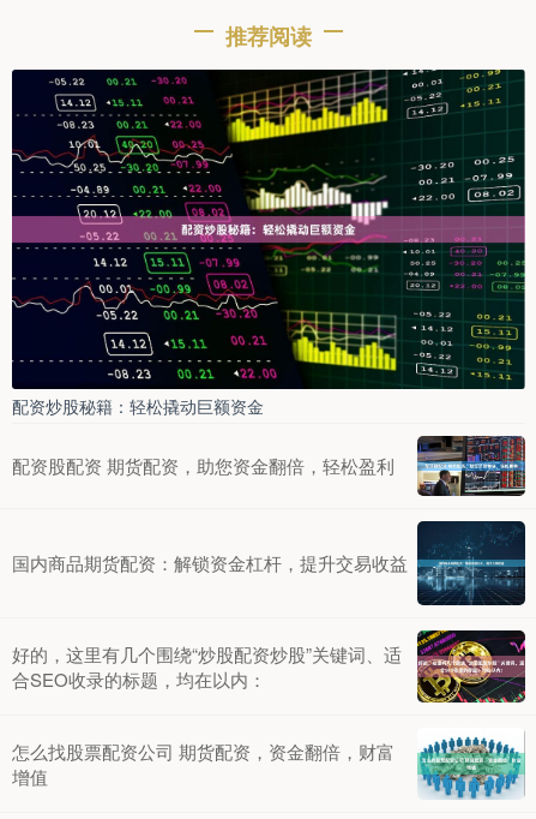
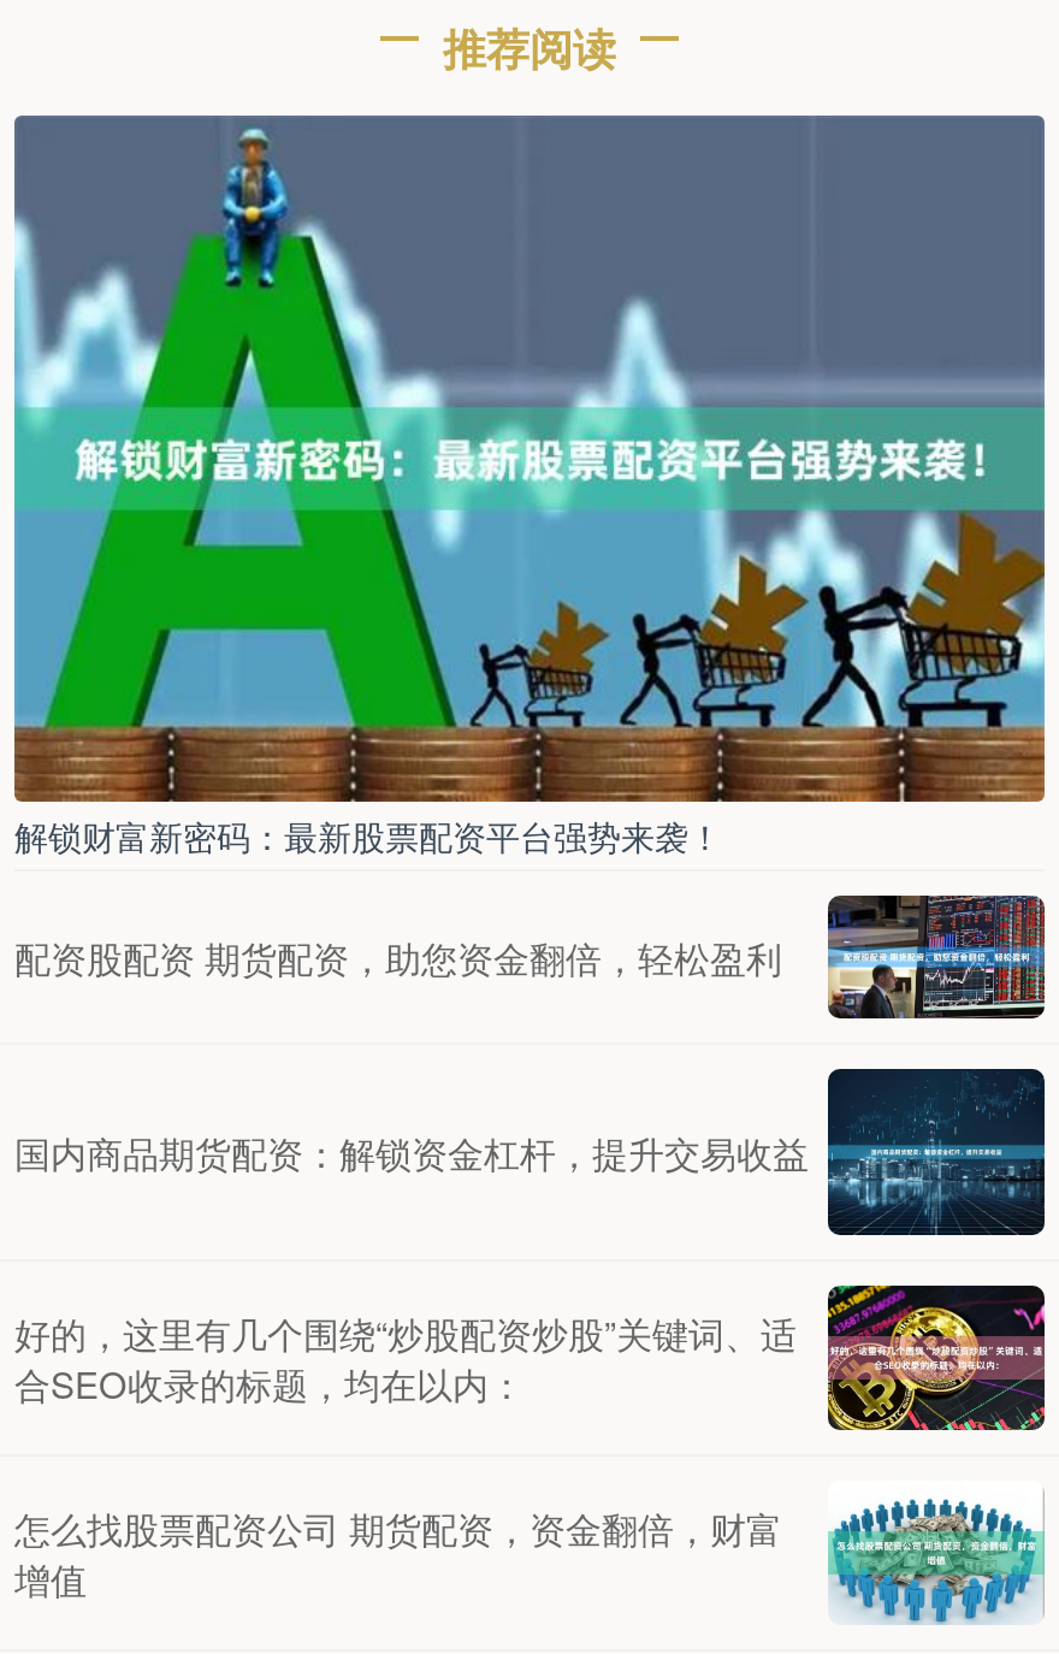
- [image]
- 配资炒股秘籍：轻松撬动巨额资金
+ [image]
+ 解锁财富新密码：最新股票配资平台强势来袭！
